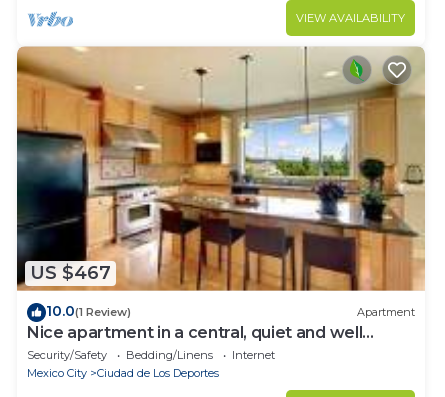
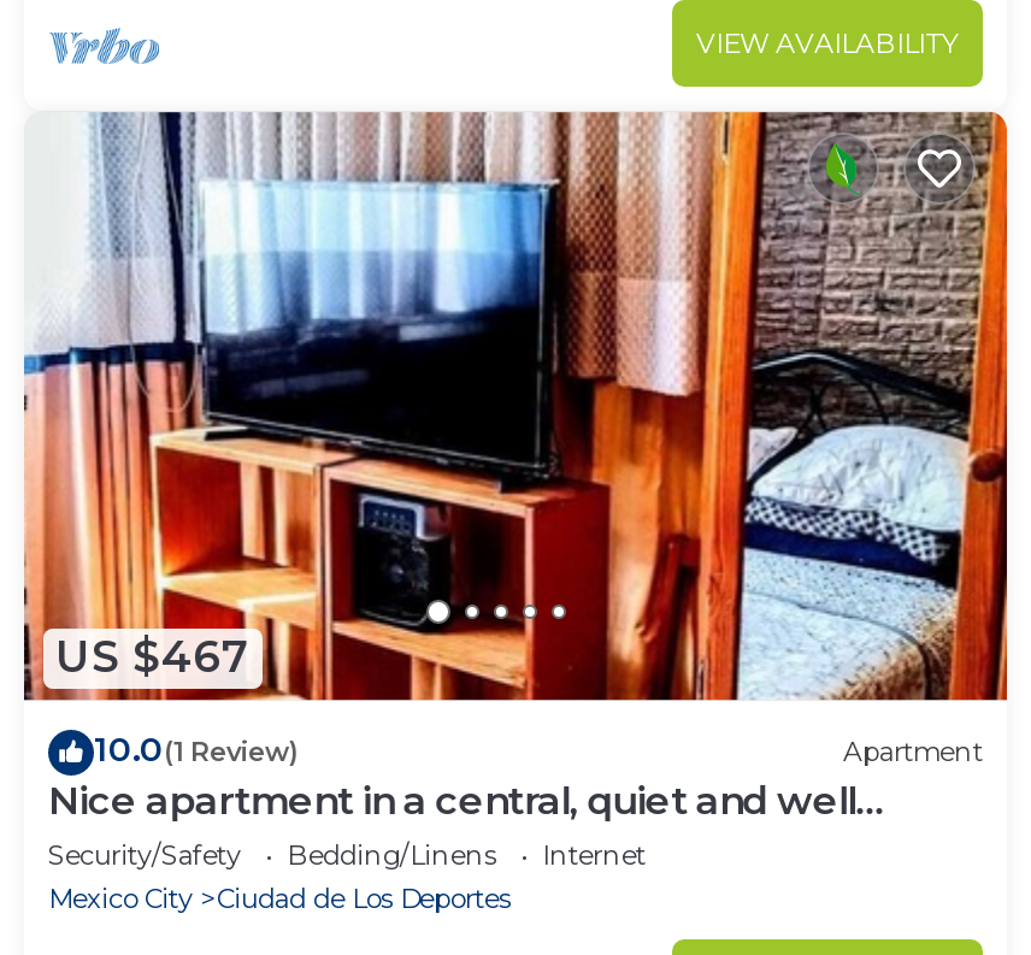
- [image]
+ [image]
